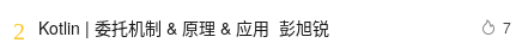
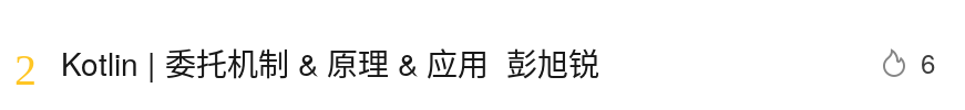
- 7
+ 6
